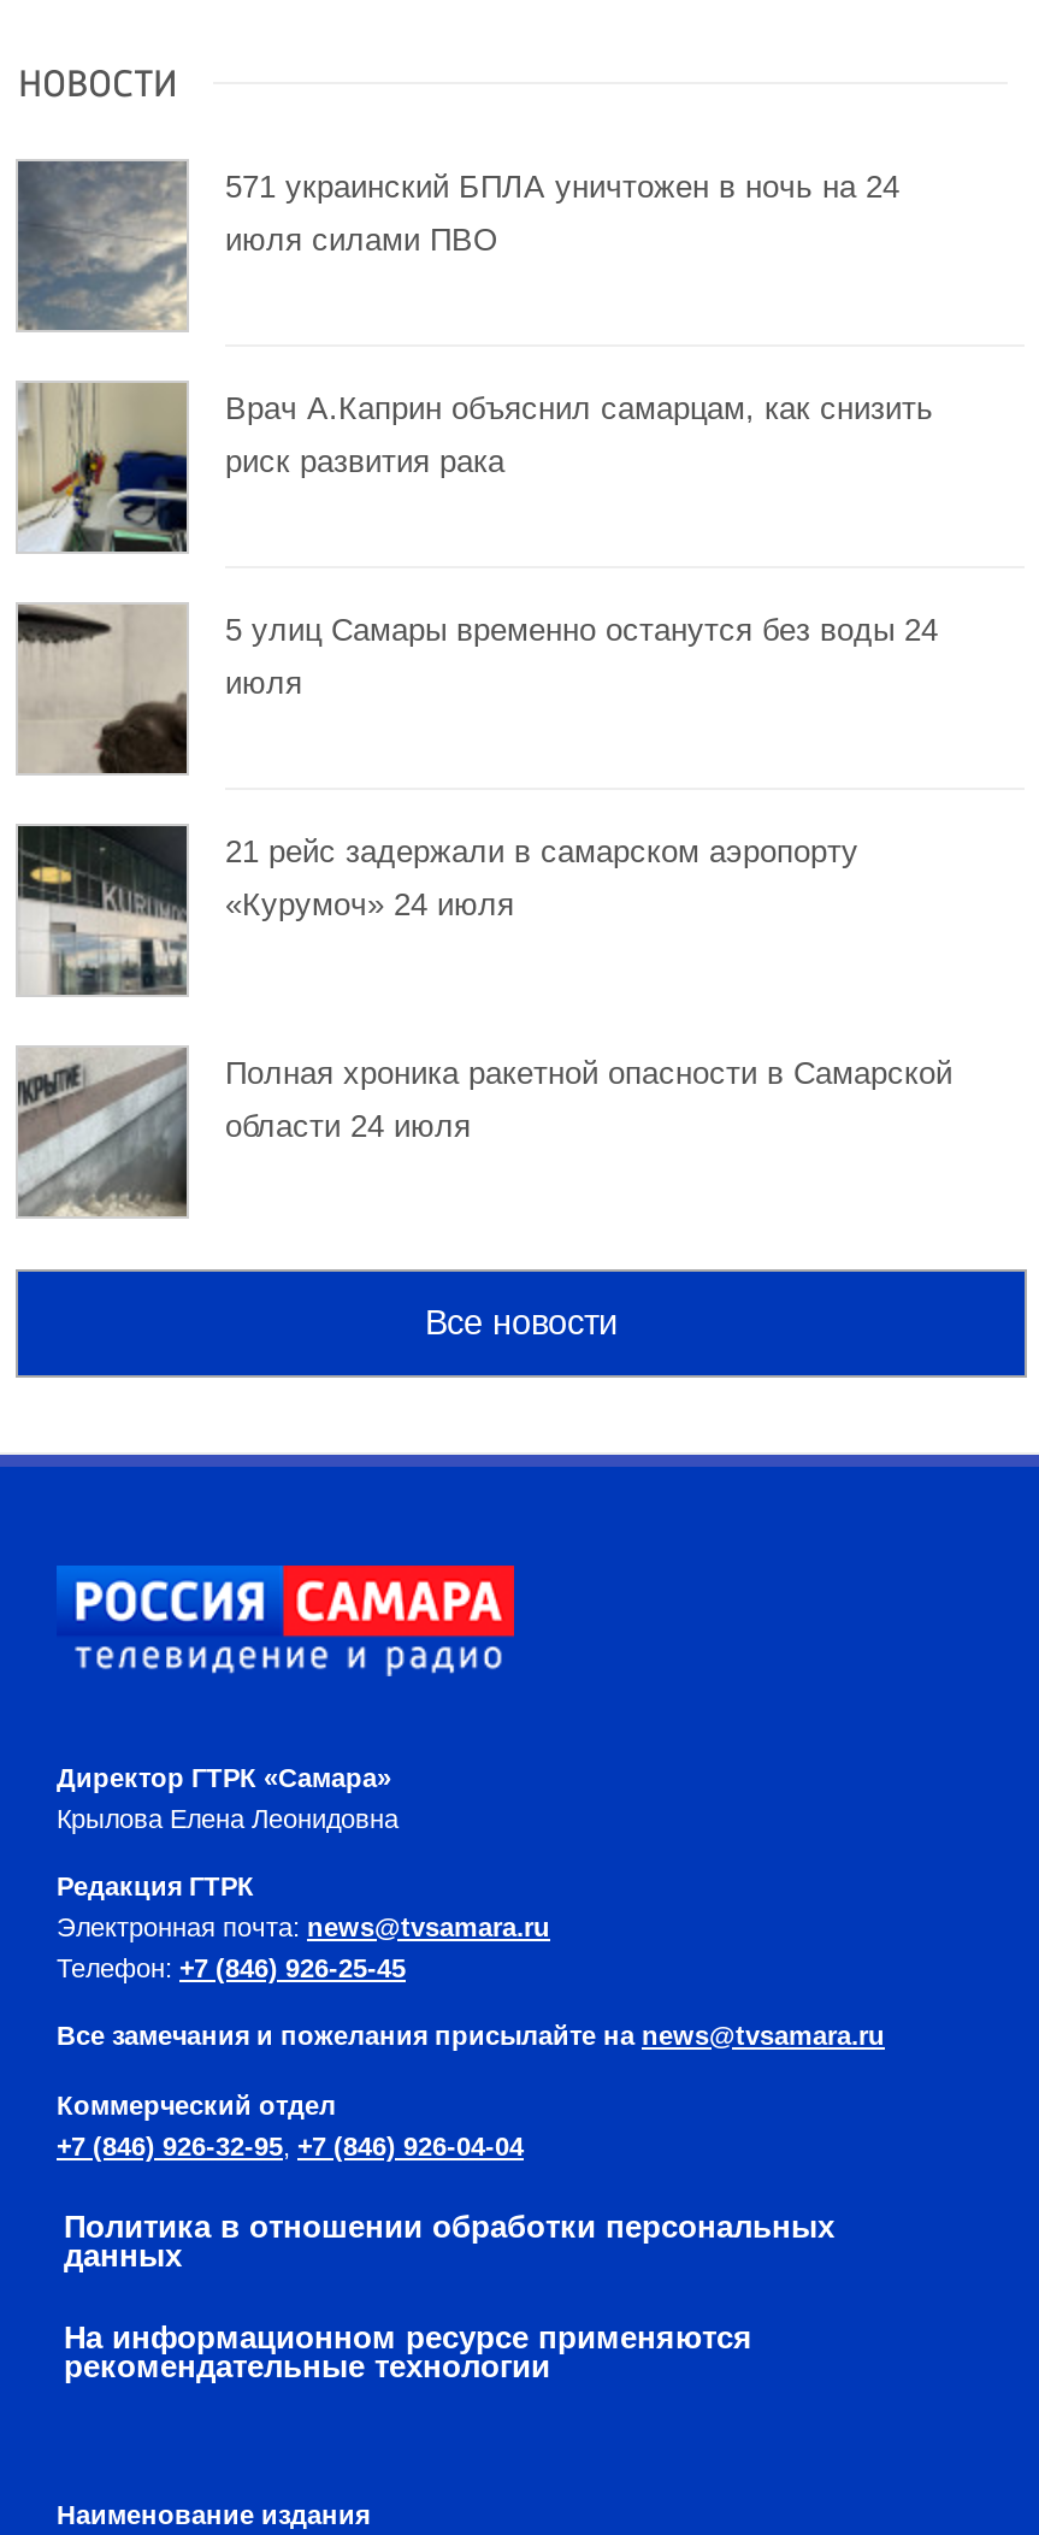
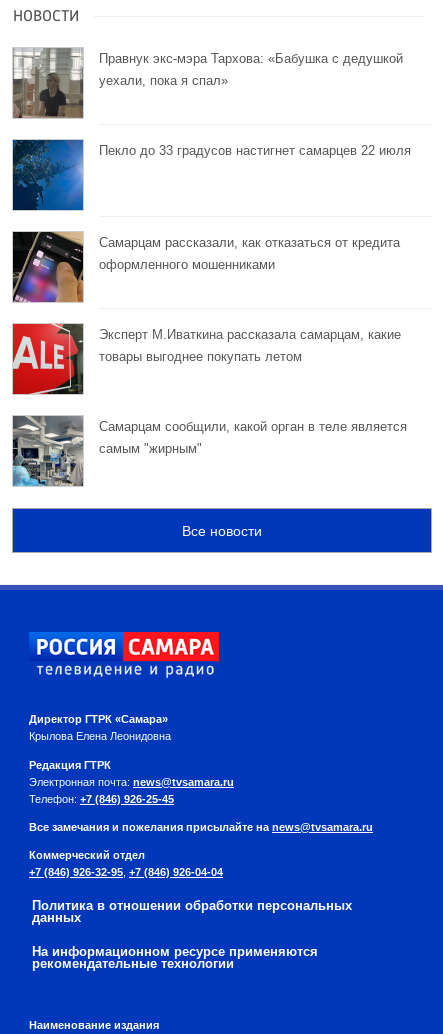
- [image]
- 571 украинский БПЛА уничтожен в ночь на 24
- июля силами ПВО
+ [image]
+ Правнук экс-мэра Тархова: «Бабушка с дедушкой
+ уехали, пока я спал»

- [image]
- Врач А.Каприн объяснил самарцам, как снизить
- риск развития рака
+ [image]
+ Пекло до 33 градусов настигнет самарцев 22 июля

- [image]
- 5 улиц Самары временно останутся без воды 24
- июля
+ [image]
+ Самарцам рассказали, как отказаться от кредита
+ оформленного мошенниками

- [image]
- 21 рейс задержали в самарском аэропорту
- «Курумоч» 24 июля
+ [image]
+ Эксперт М.Иваткина рассказала самарцам, какие
+ товары выгоднее покупать летом

- [image]
- Полная хроника ракетной опасности в Самарской
- области 24 июля
+ [image]
+ Самарцам сообщили, какой орган в теле является
+ самым "жирным"
